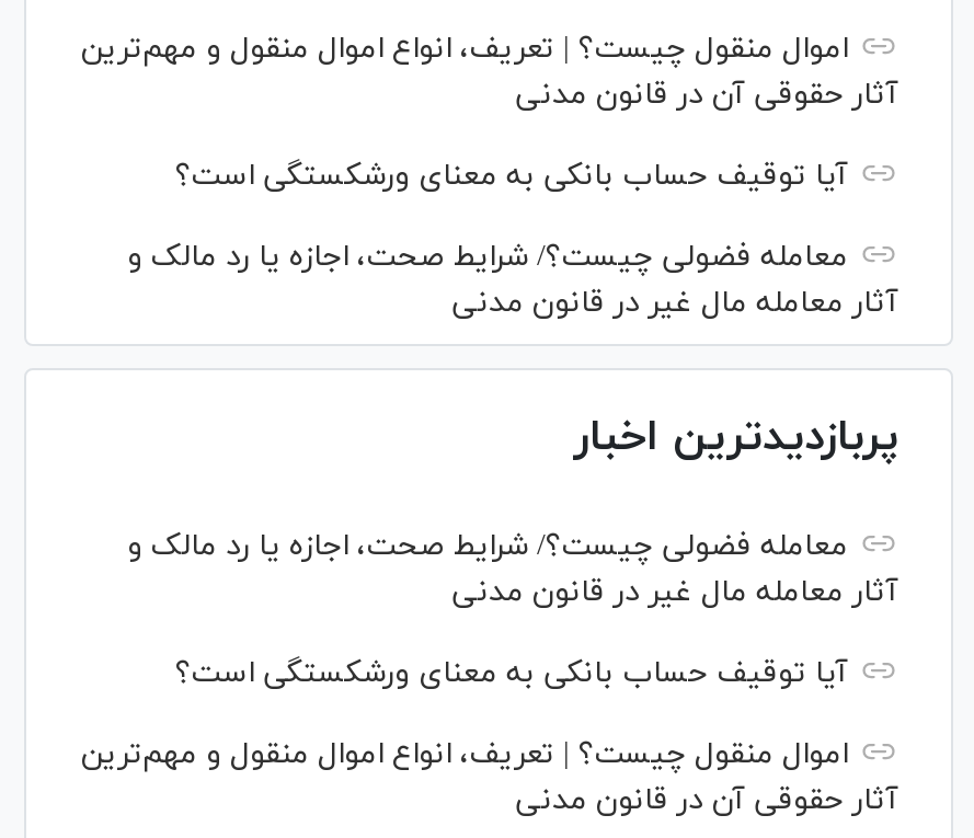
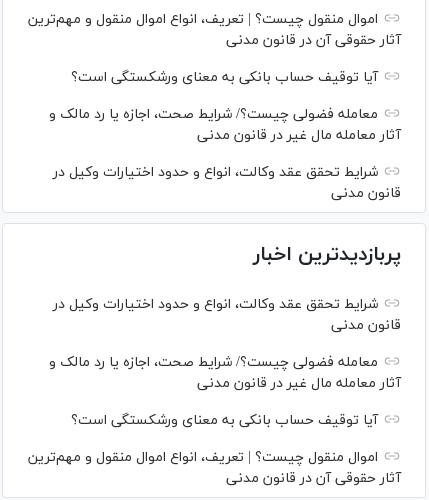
+ شرایط تحقق عقد وکالت، انواع و حدود اختیارات وکیل در
+ قانون مدنی

+ شرایط تحقق عقد وکالت، انواع و حدود اختیارات وکیل در
+ قانون مدنی
